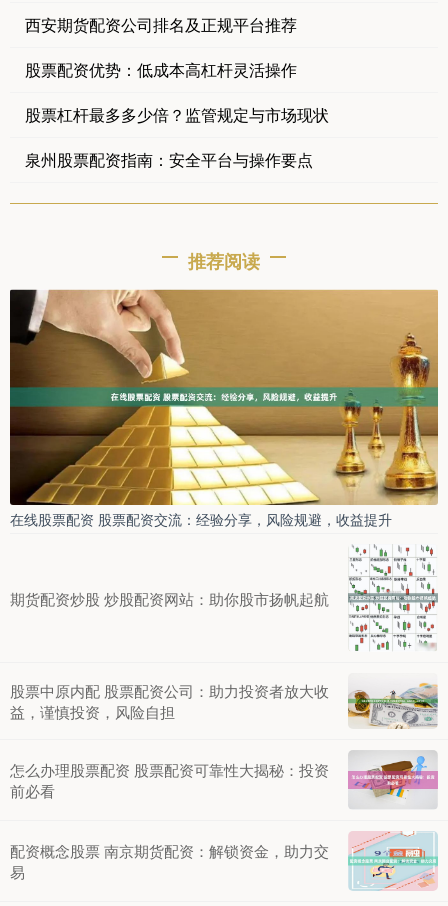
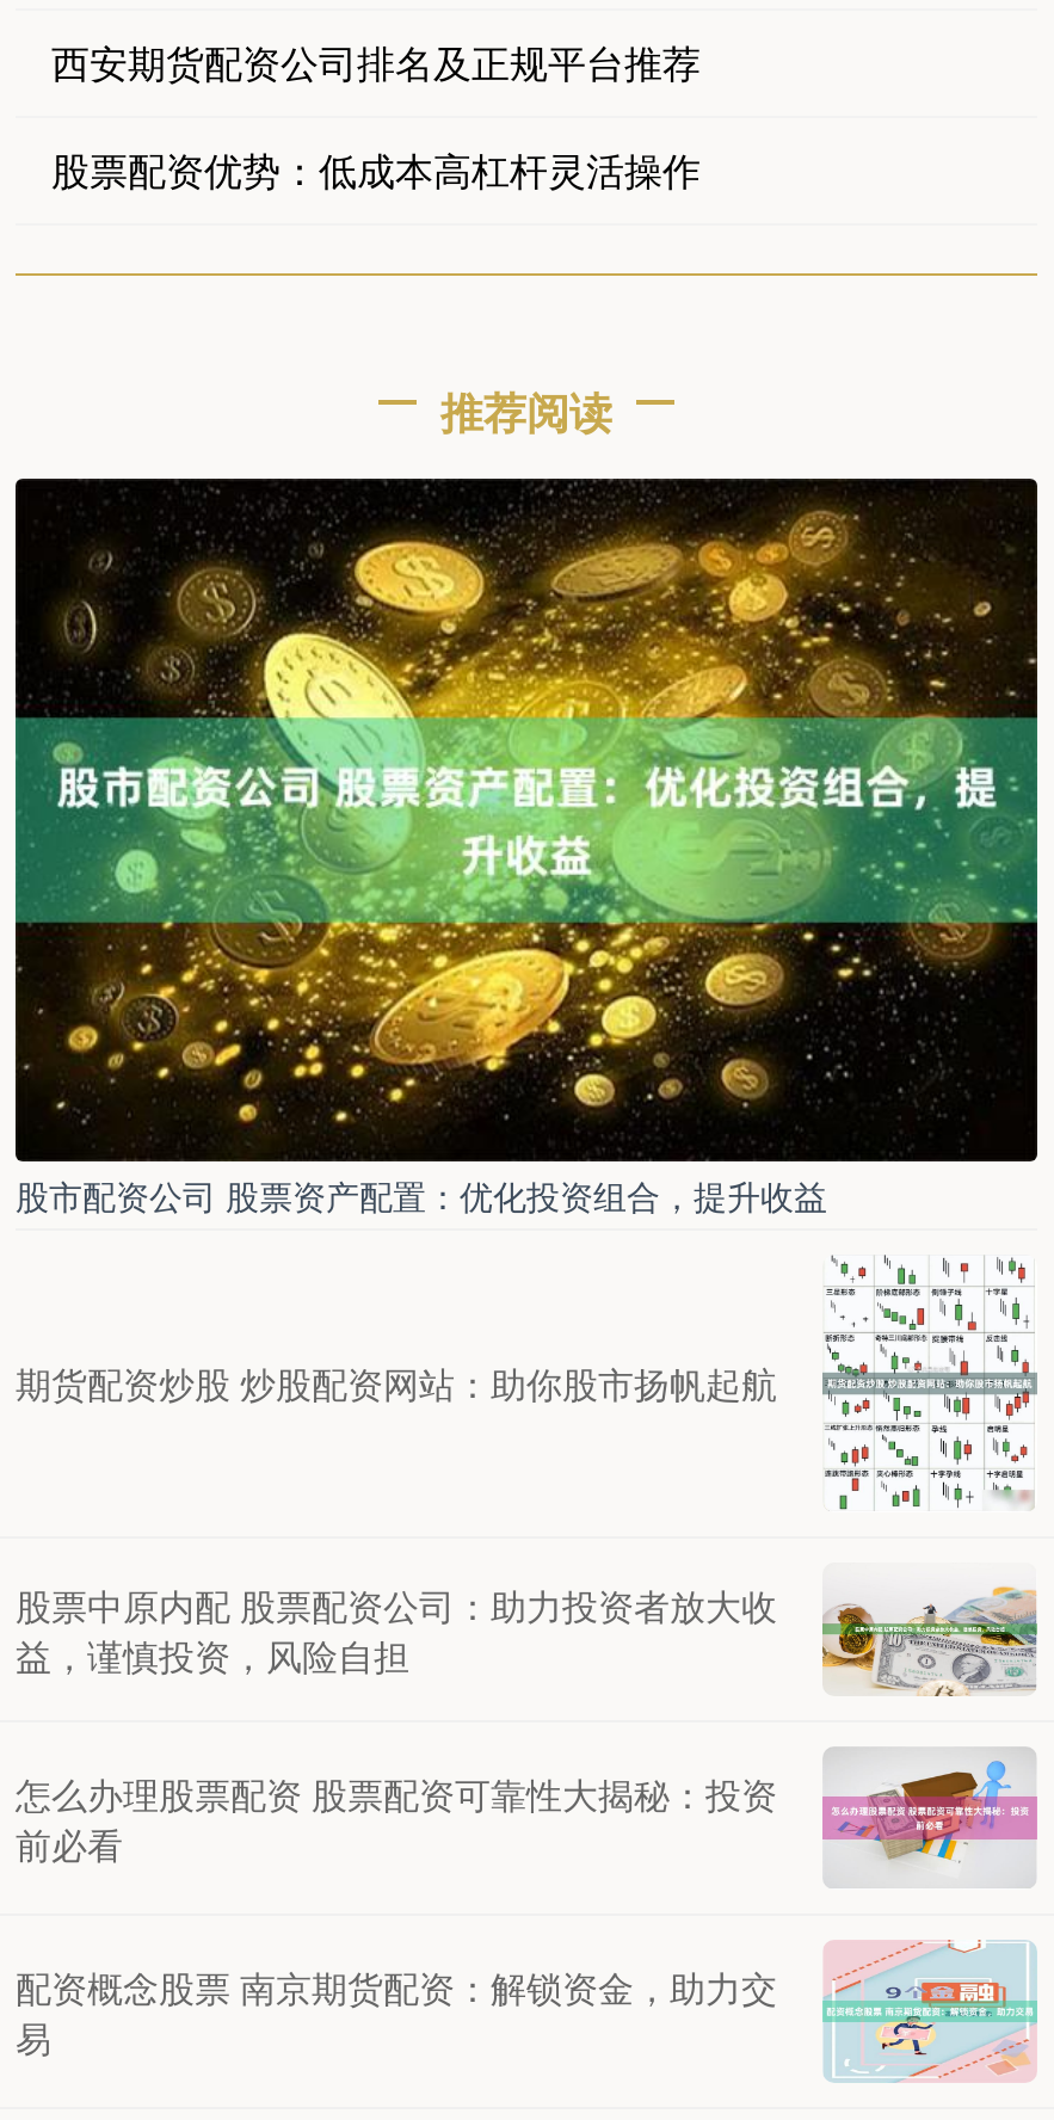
- 股票杠杆最多多少倍？监管规定与市场现状
- 泉州股票配资指南：安全平台与操作要点

moved up: 推荐阅读

- [image]
- 在线股票配资 股票配资交流：经验分享，风险规避，收益提升
+ [image]
+ 股市配资公司 股票资产配置：优化投资组合，提升收益
